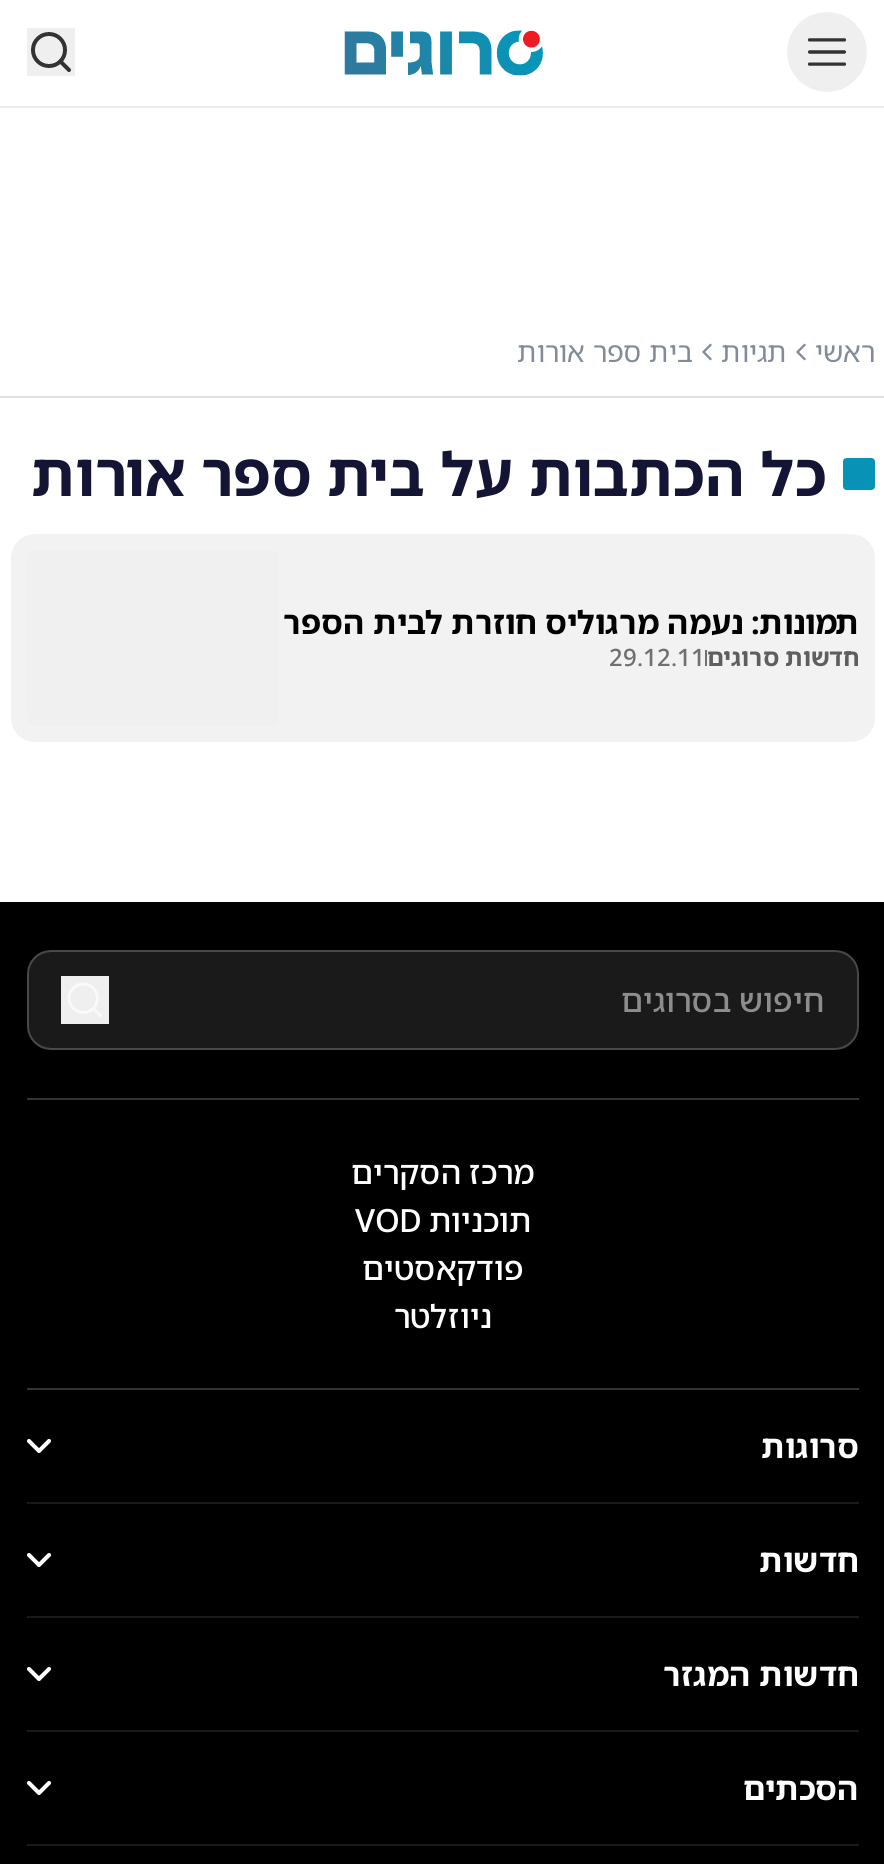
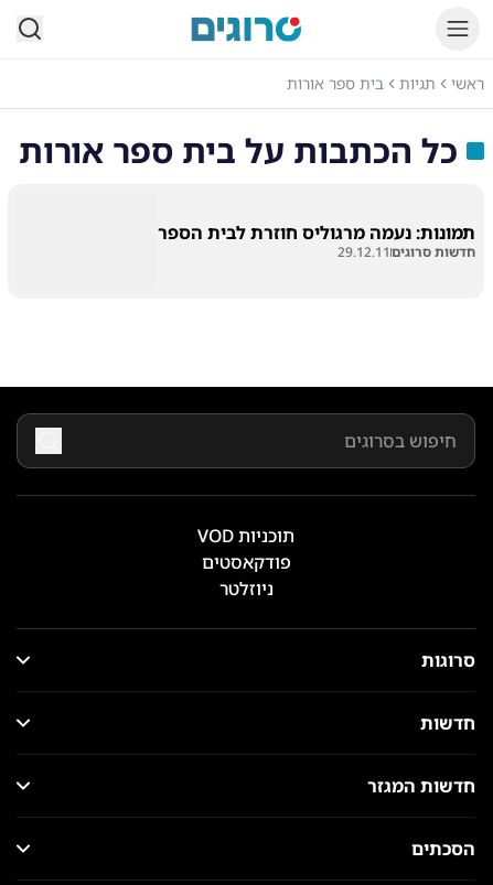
- מרכז הסקרים
